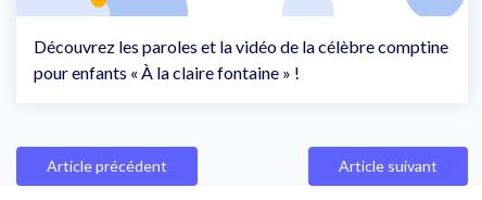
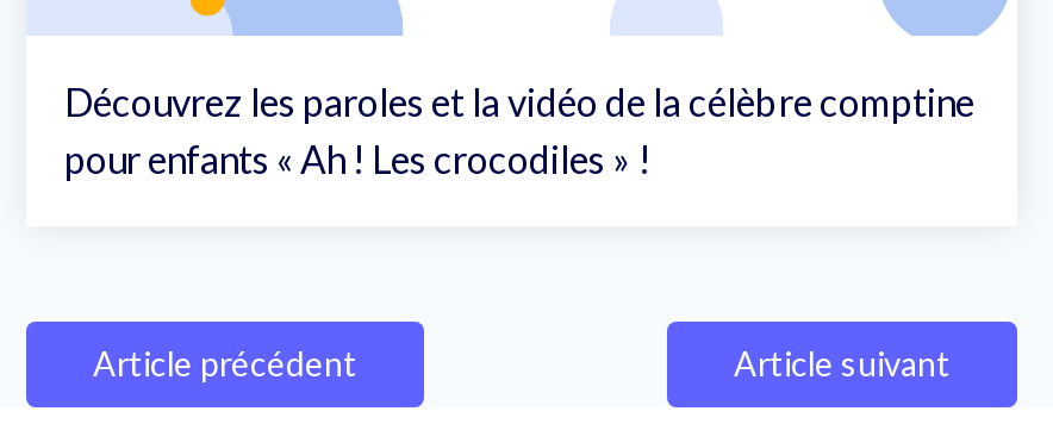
- pour enfants « À la claire fontaine » !
+ pour enfants « Ah ! Les crocodiles » !
